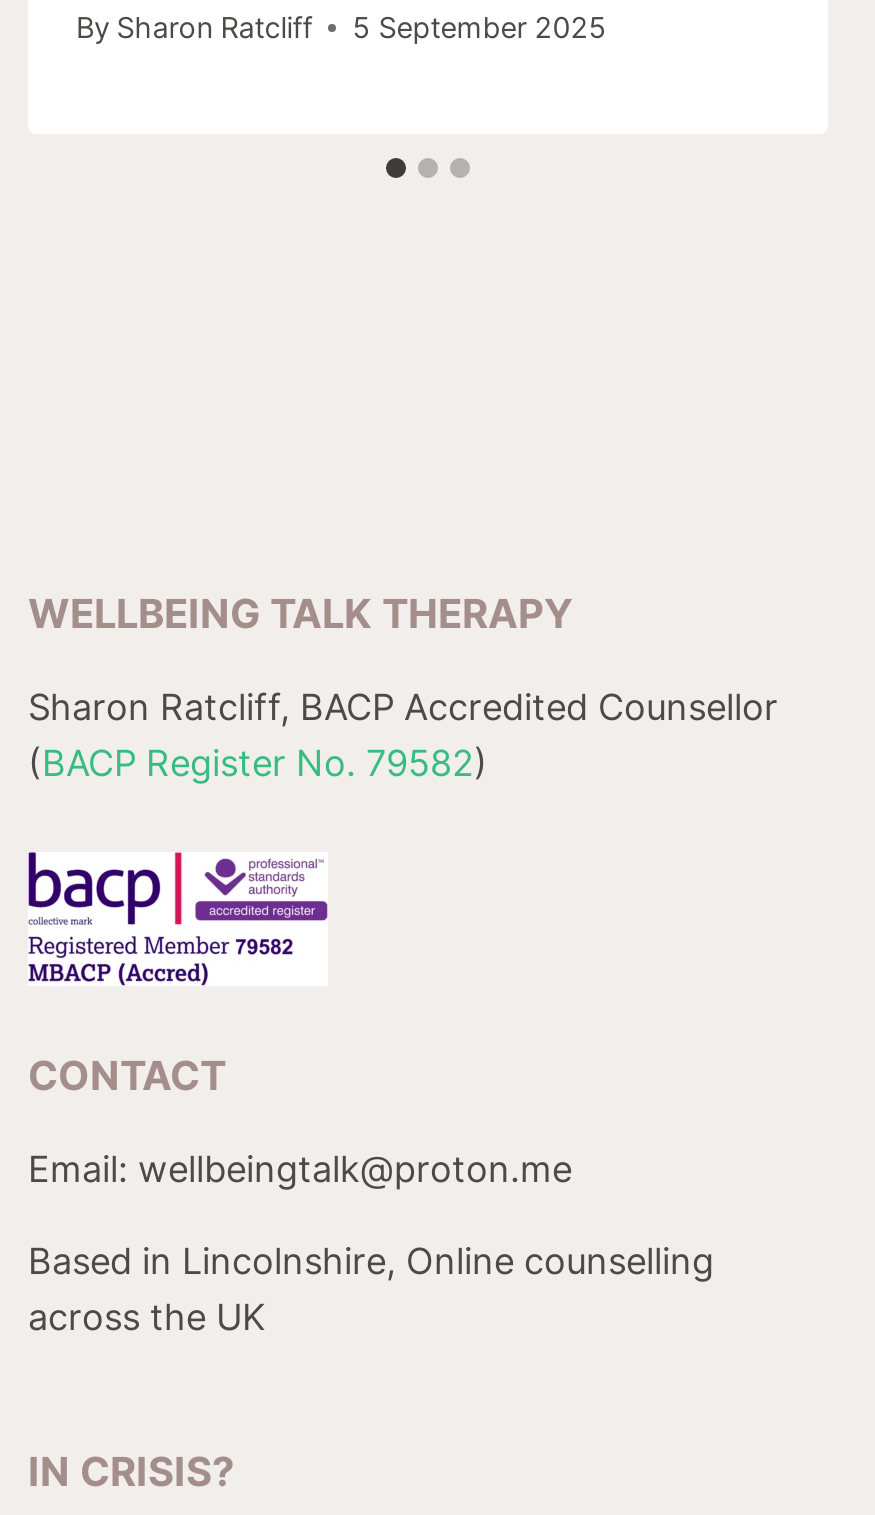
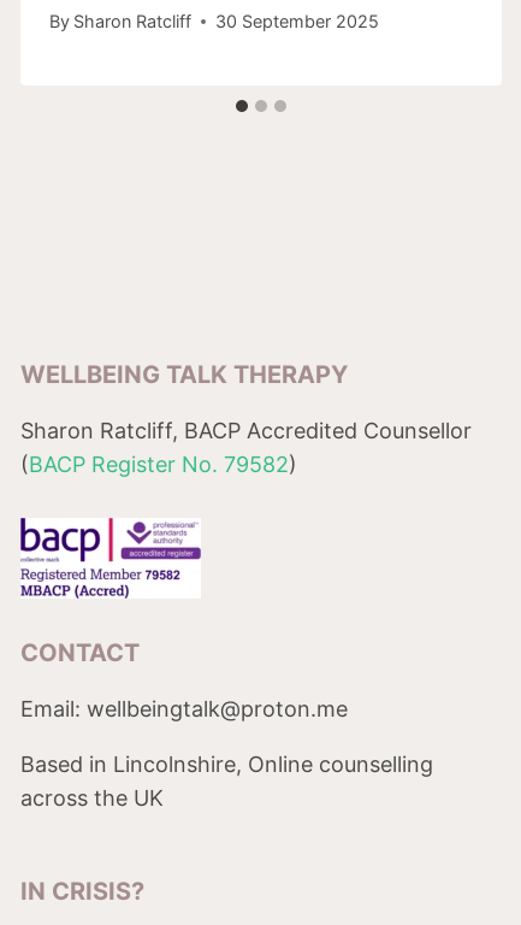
- By Sharon Ratcliff 5 September 2025
+ By Sharon Ratcliff 30 September 2025
